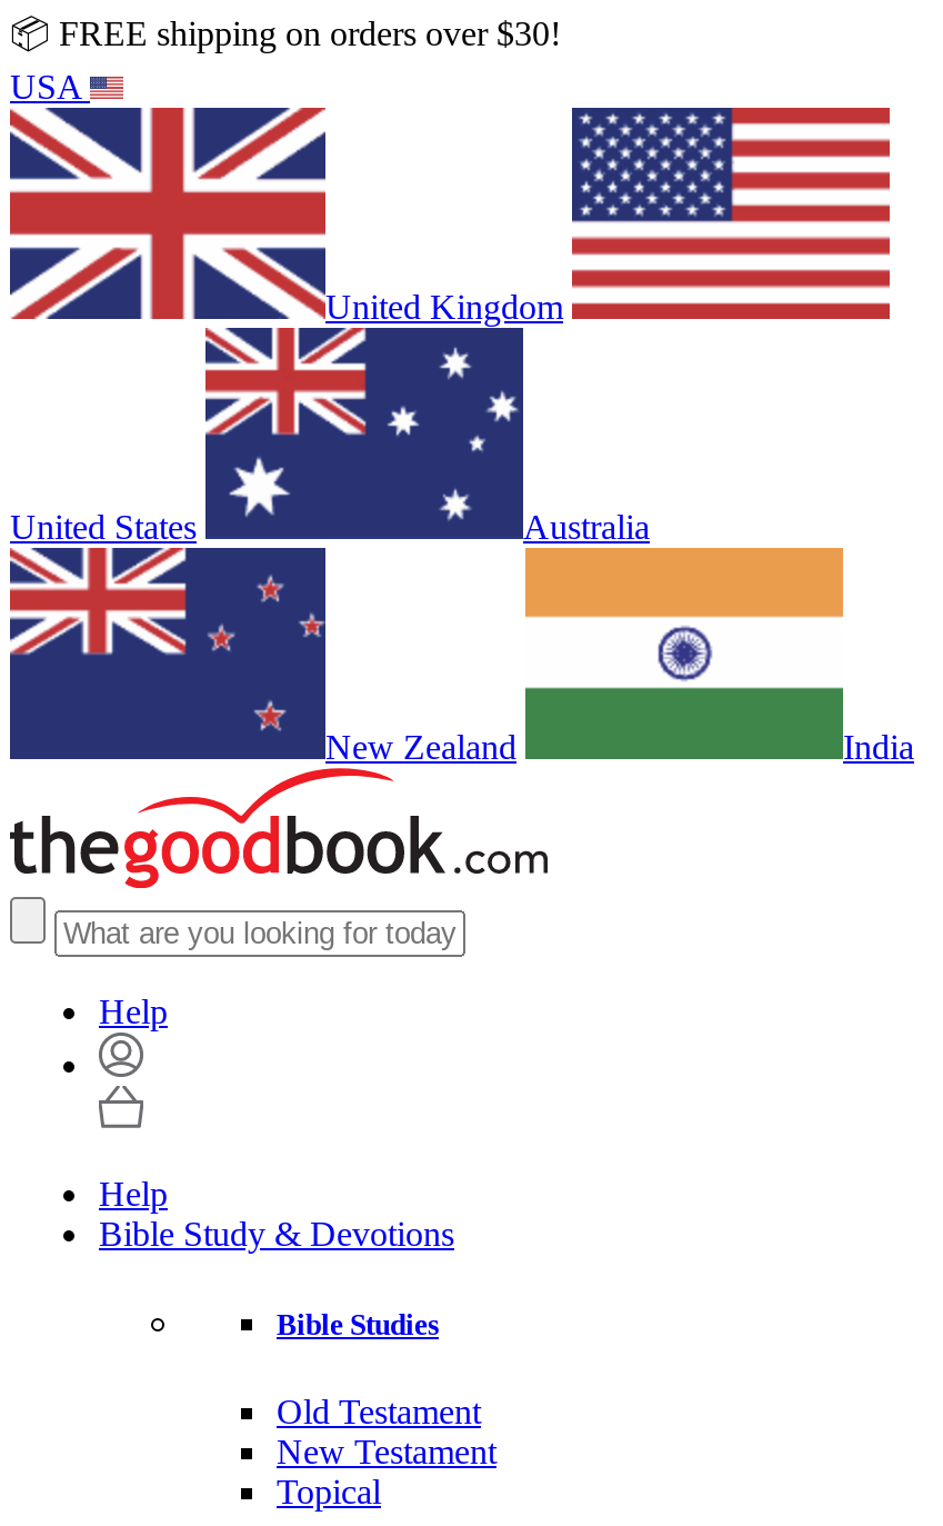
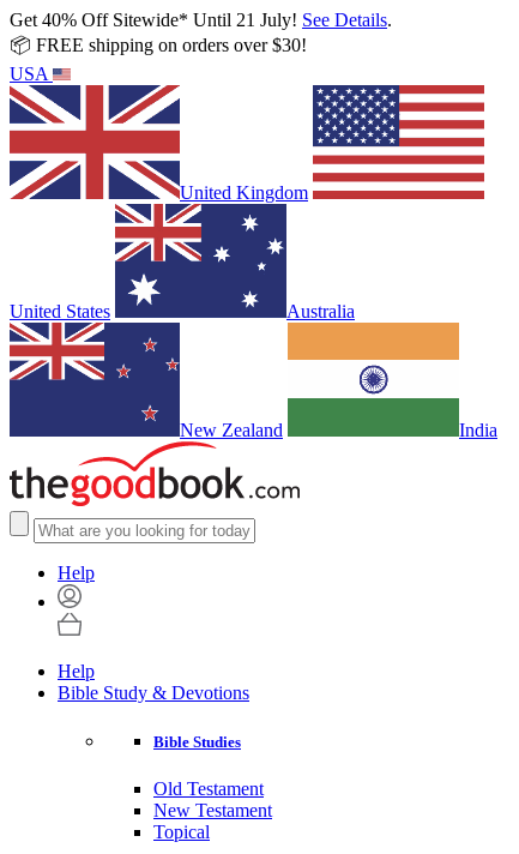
+ Get 40% Off Sitewide* Until 21 July! See Details.
